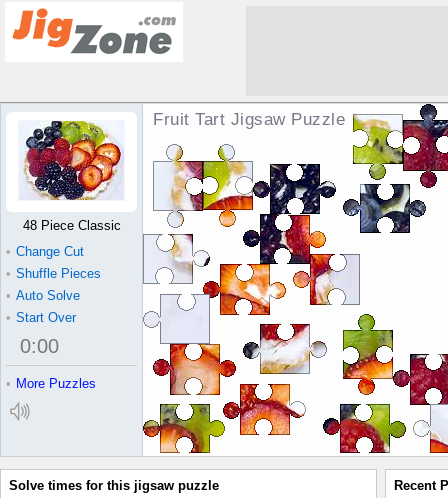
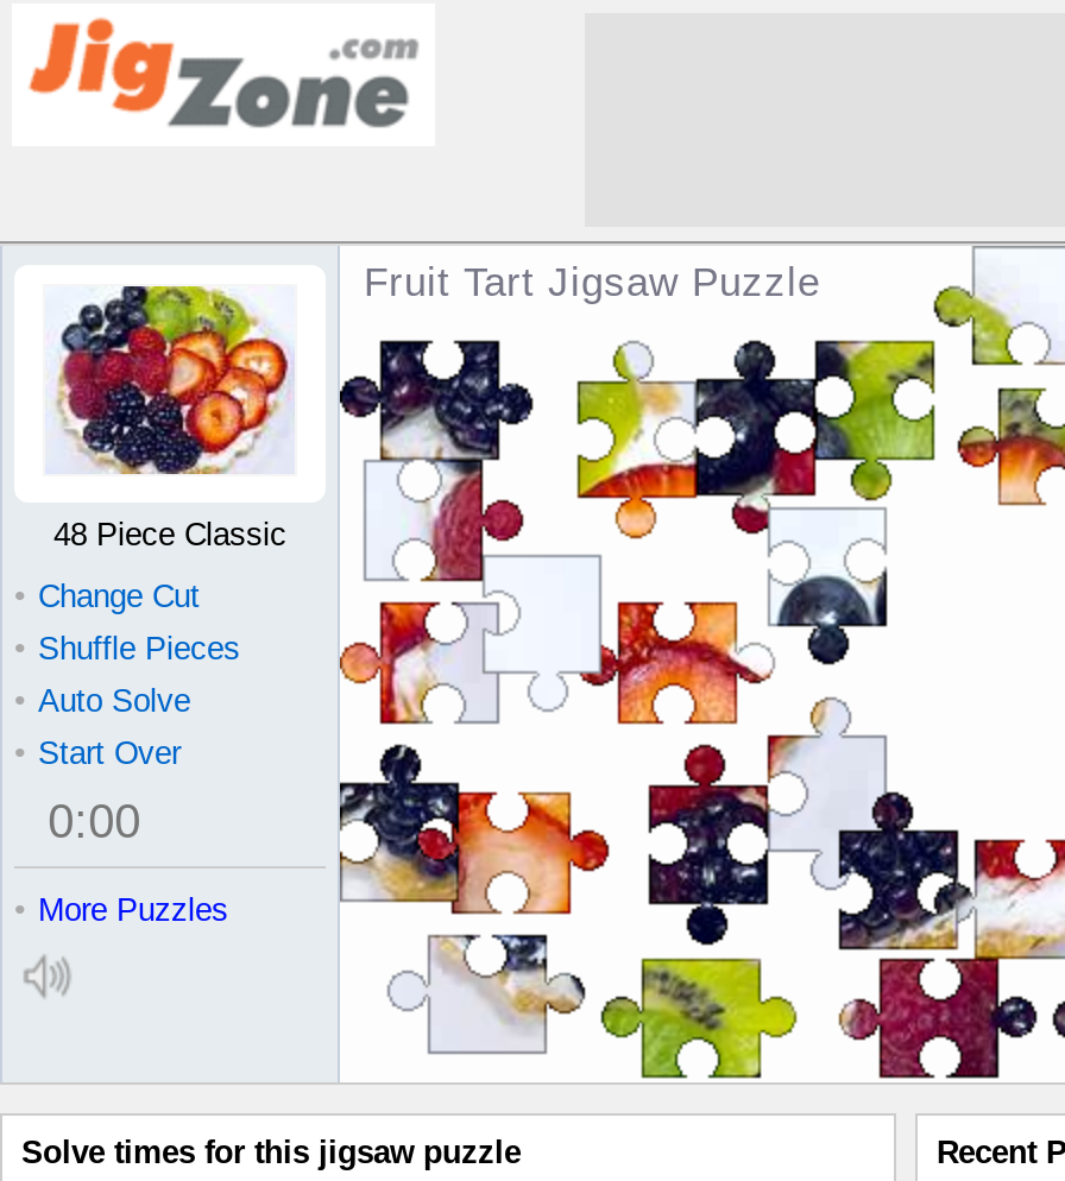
- [image]
+ [image]
